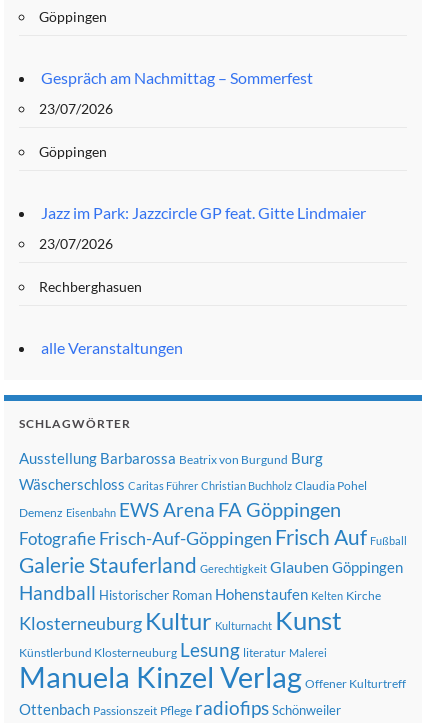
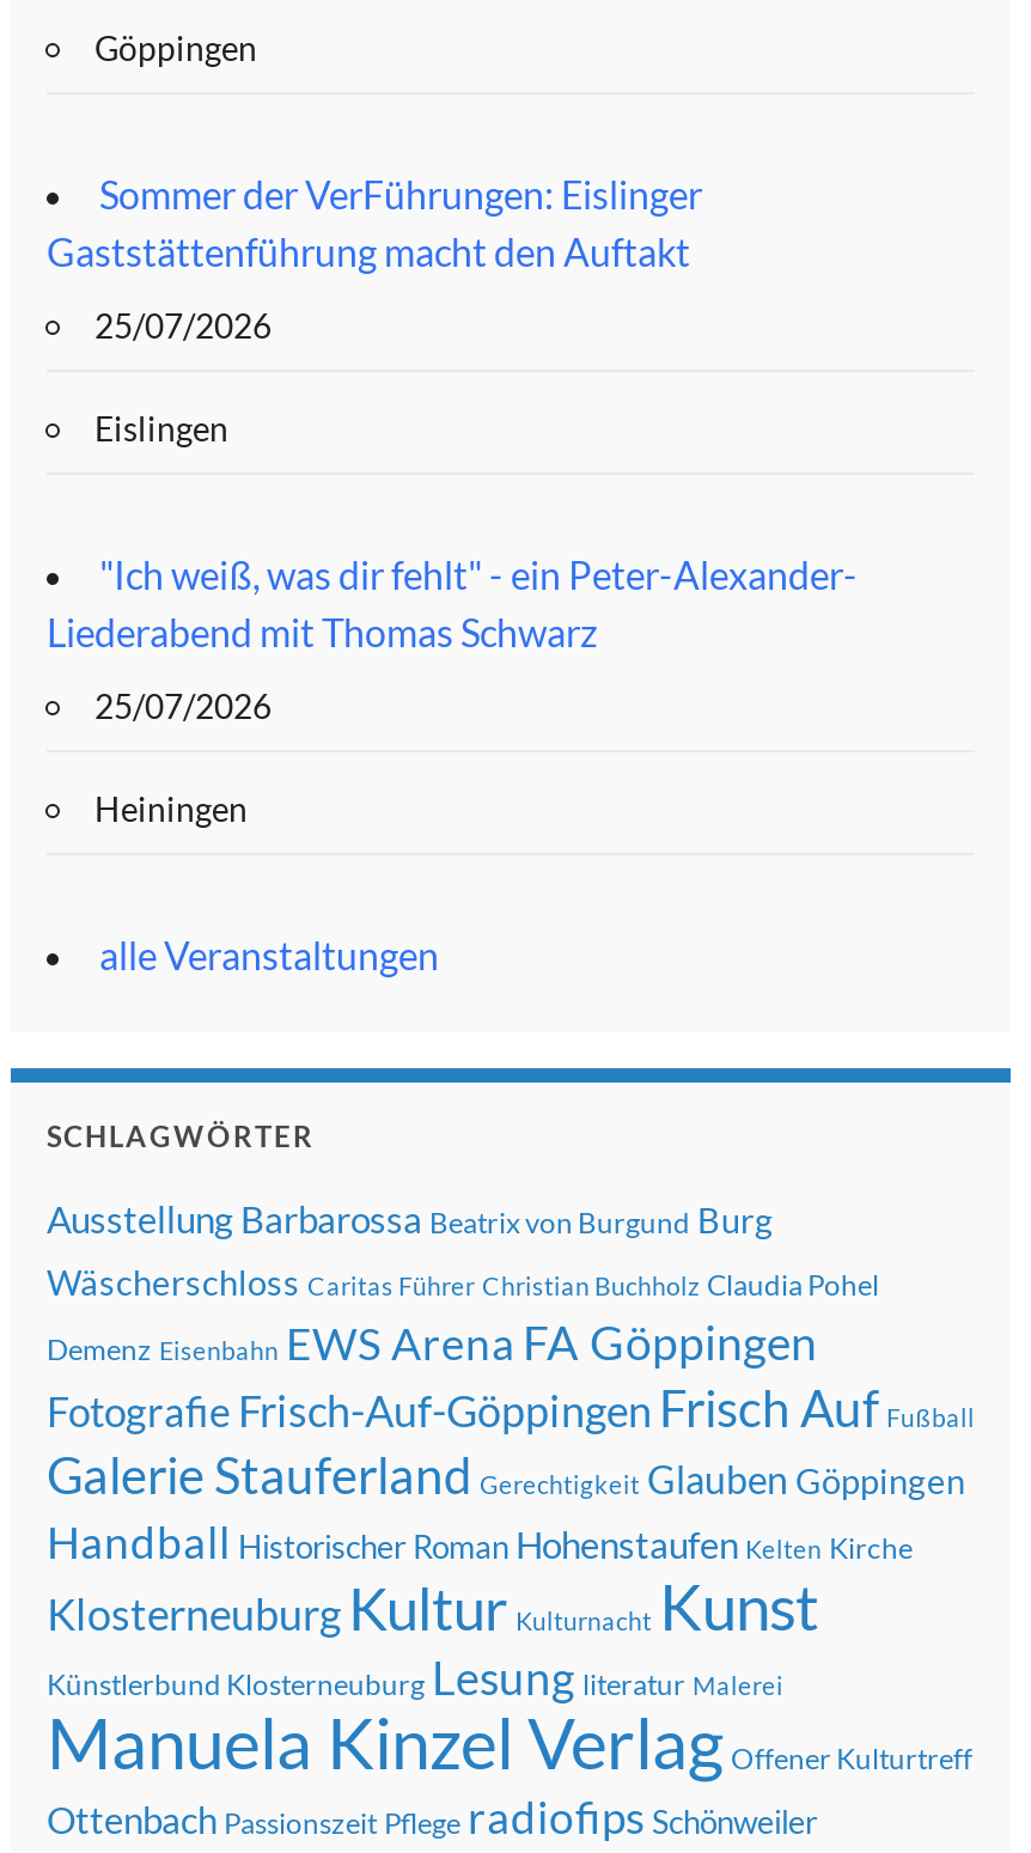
- Gespräch am Nachmittag – Sommerfest
+ Sommer der VerFührungen: Eislinger
+ Gaststättenführung macht den Auftakt

- 23/07/2026
+ 25/07/2026

- Göppingen
+ Eislingen

- Jazz im Park: Jazzcircle GP feat. Gitte Lindmaier
+ "Ich weiß, was dir fehlt" - ein Peter-Alexander-
+ Liederabend mit Thomas Schwarz

- 23/07/2026
+ 25/07/2026

- Rechberghasuen
+ Heiningen
